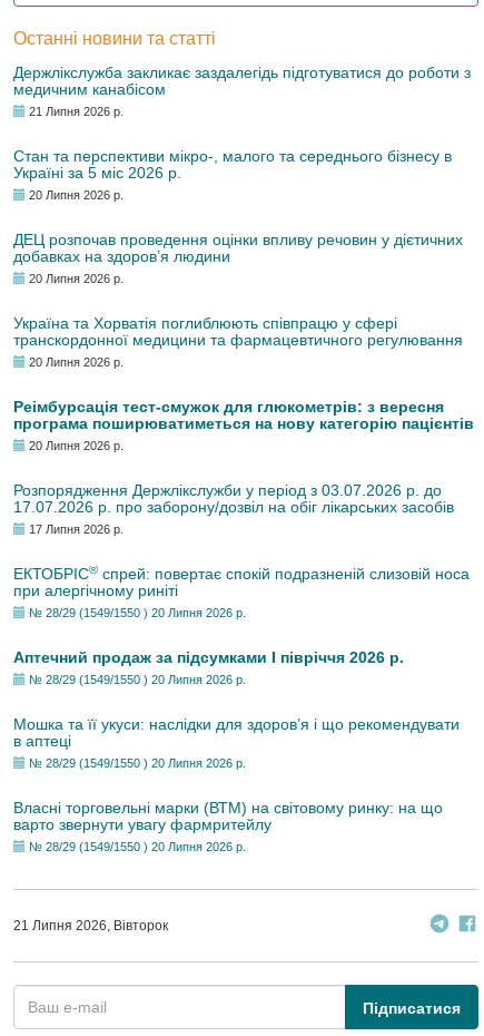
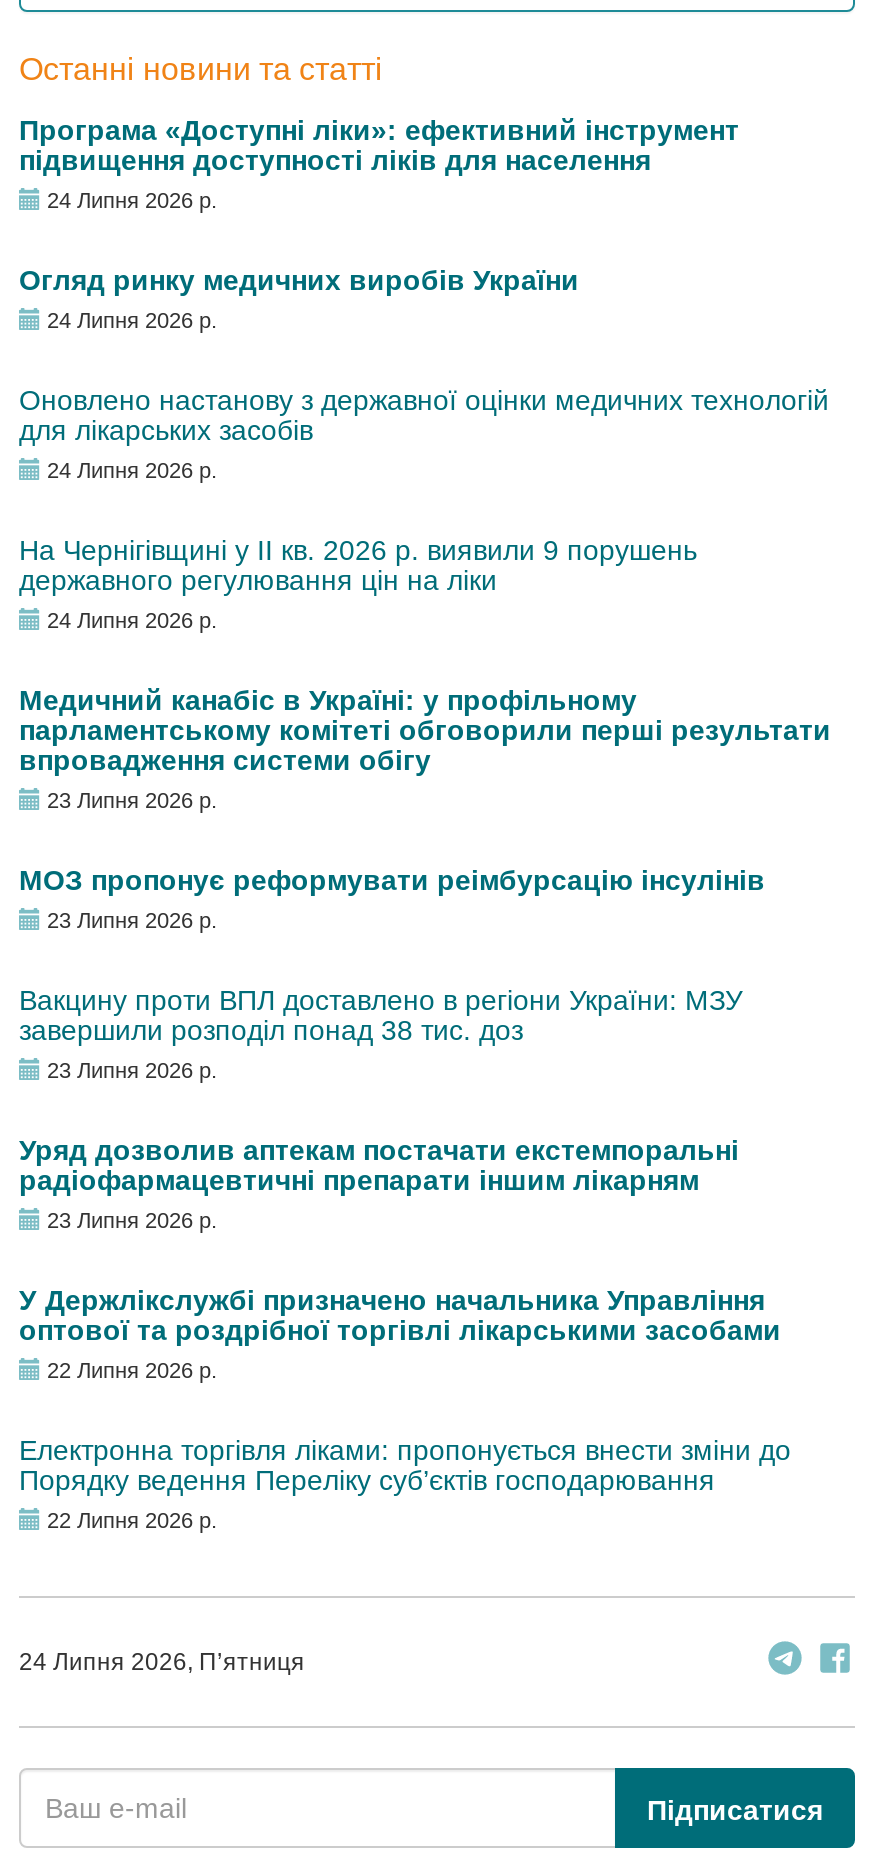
- Держлікслужба закликає заздалегідь підготуватися до роботи з
- медичним канабісом
- 21 Липня 2026 р.
+ Програма «Доступні ліки»: ефективний інструмент
+ підвищення доступності ліків для населення
+ 24 Липня 2026 р.

- Стан та перспективи мікро-, малого та середнього бізнесу в
- Україні за 5 міс 2026 р.
- 20 Липня 2026 р.
+ Огляд ринку медичних виробів України
+ 24 Липня 2026 р.

- ДЕЦ розпочав проведення оцінки впливу речовин у дієтичних
- добавках на здоров’я людини
- 20 Липня 2026 р.
+ Оновлено настанову з державної оцінки медичних технологій
+ для лікарських засобів
+ 24 Липня 2026 р.

- Україна та Хорватія поглиблюють співпрацю у сфері
- транскордонної медицини та фармацевтичного регулювання
- 20 Липня 2026 р.
+ На Чернігівщині у ІІ кв. 2026 р. виявили 9 порушень
+ державного регулювання цін на ліки
+ 24 Липня 2026 р.

- Реімбурсація тест-смужок для глюкометрів: з вересня
- програма поширюватиметься на нову категорію пацієнтів
- 20 Липня 2026 р.
+ Медичний канабіс в Україні: у профільному
+ парламентському комітеті обговорили перші результати
+ впровадження системи обігу
+ 23 Липня 2026 р.

- Розпорядження Держлікслужби у період з 03.07.2026 р. до
- 17.07.2026 р. про заборону/дозвіл на обіг лікарських засобів
- 17 Липня 2026 р.
+ МОЗ пропонує реформувати реімбурсацію інсулінів
+ 23 Липня 2026 р.

- ЕКТОБРІС® спрей: повертає спокій подразненій слизовій носа
- при алергічному риніті
- № 28/29 (1549/1550 ) 20 Липня 2026 р.
+ Вакцину проти ВПЛ доставлено в регіони України: МЗУ
+ завершили розподіл понад 38 тис. доз
+ 23 Липня 2026 р.

- Аптечний продаж за підсумками І півріччя 2026 р.
- № 28/29 (1549/1550 ) 20 Липня 2026 р.
+ Уряд дозволив аптекам постачати екстемпоральні
+ радіофармацевтичні препарати іншим лікарням
+ 23 Липня 2026 р.

- Мошка та її укуси: наслідки для здоров’я і що рекомендувати
- в аптеці
- № 28/29 (1549/1550 ) 20 Липня 2026 р.
+ У Держлікслужбі призначено начальника Управління
+ оптової та роздрібної торгівлі лікарськими засобами
+ 22 Липня 2026 р.

- Власні торговельні марки (ВТМ) на світовому ринку: на що
- варто звернути увагу фармритейлу
- № 28/29 (1549/1550 ) 20 Липня 2026 р.
+ Електронна торгівля ліками: пропонується внести зміни до
+ Порядку ведення Переліку суб’єктів господарювання
+ 22 Липня 2026 р.

- 21 Липня 2026, Вівторок
+ 24 Липня 2026, П’ятниця
